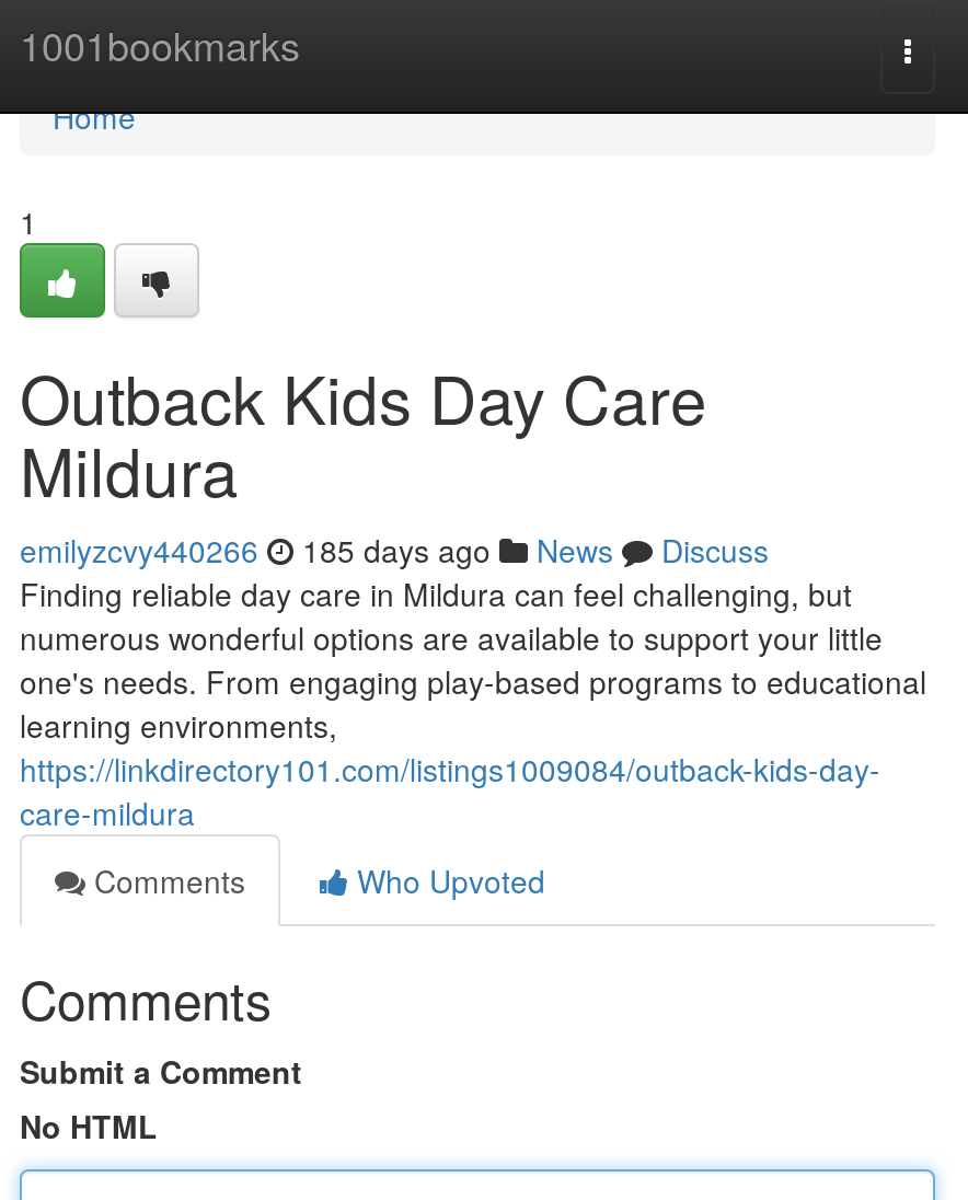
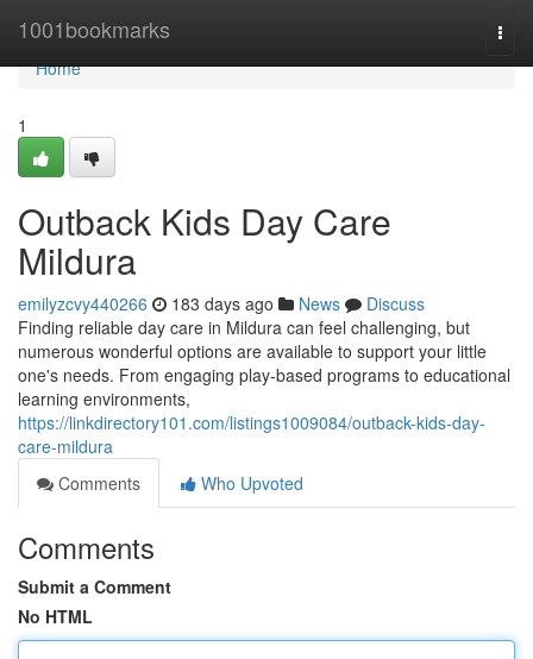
- emilyzcvy440266 185 days ago News Discuss
+ emilyzcvy440266 183 days ago News Discuss
